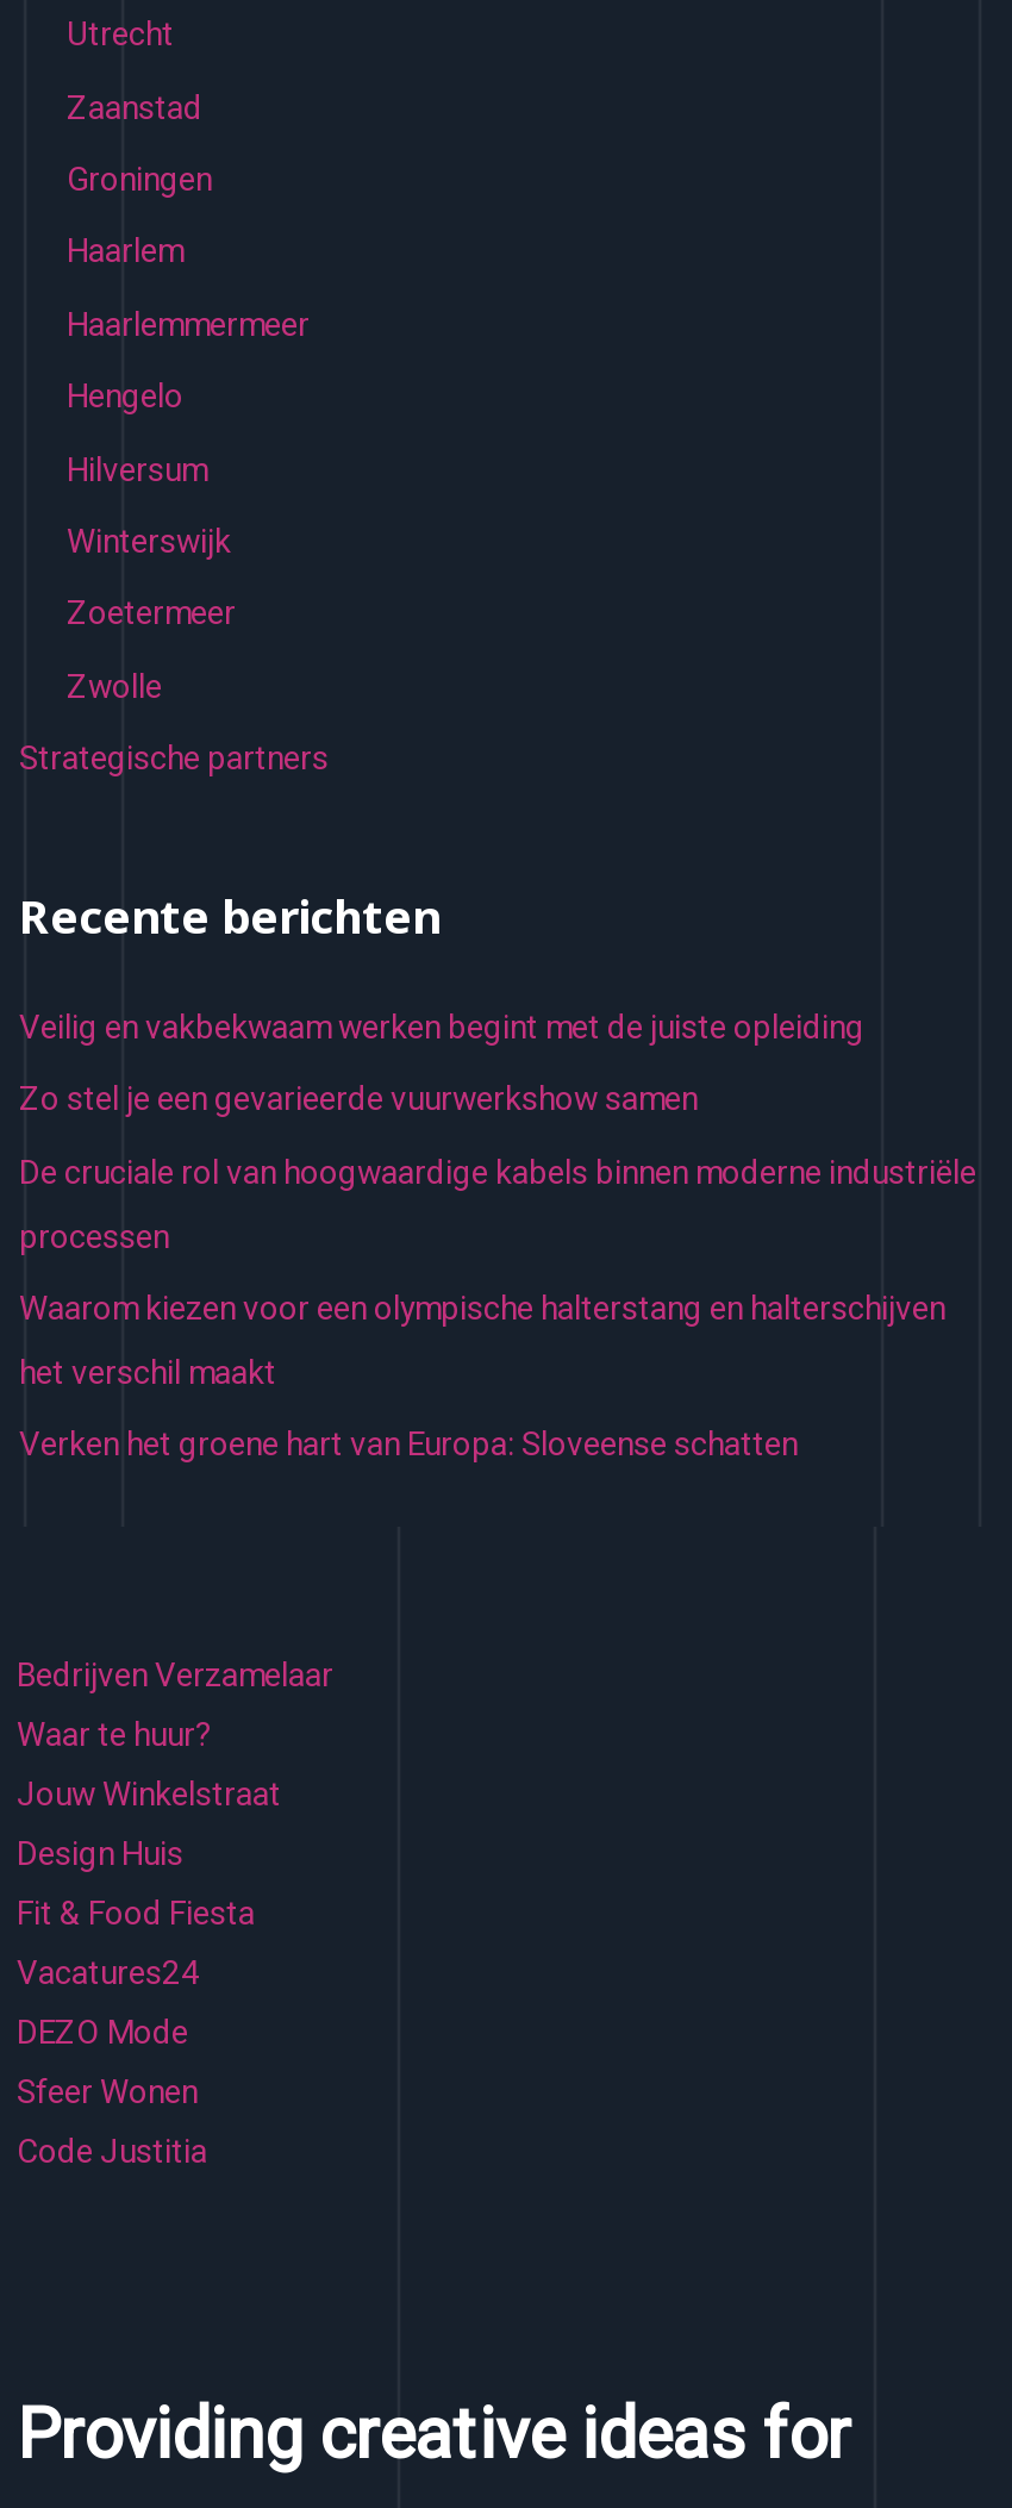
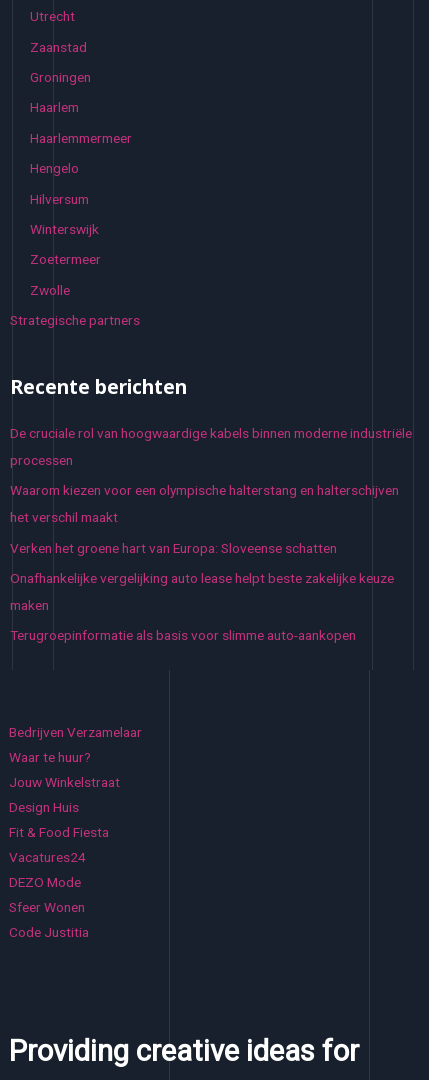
- Veilig en vakbekwaam werken begint met de juiste opleiding
- Zo stel je een gevarieerde vuurwerkshow samen

moved up: De cruciale rol van hoogwaardige kabels binnen moderne industriële | processen | Waarom kiezen voor een olympische halterstang en halterschijven | het verschil maakt | Verken het groene hart van Europa: Sloveense schatten

+ Onafhankelijke vergelijking auto lease helpt beste zakelijke keuze
+ maken
+ Terugroepinformatie als basis voor slimme auto-aankopen
